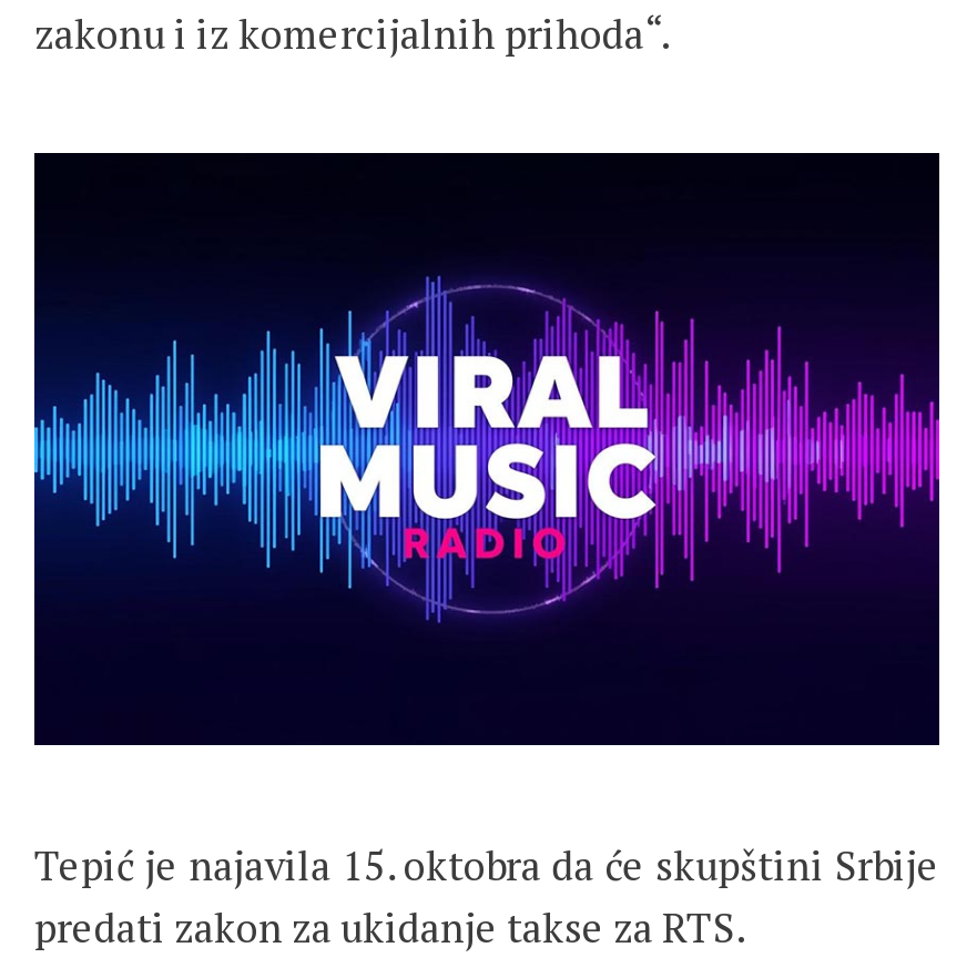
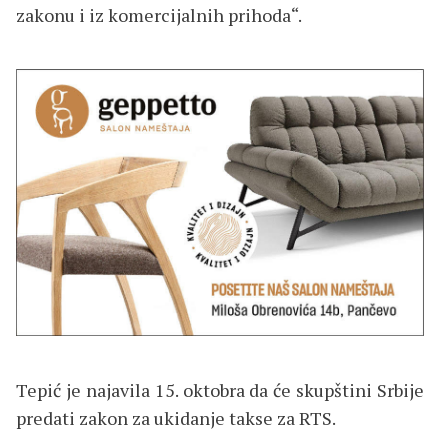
- [image]
+ [image]
